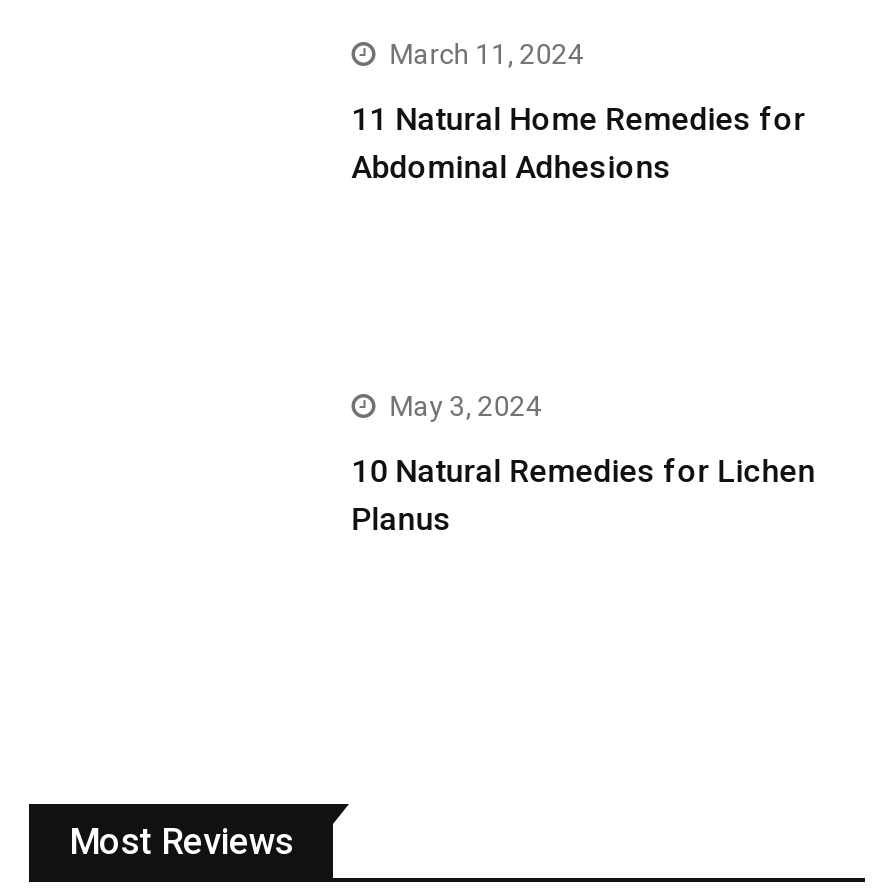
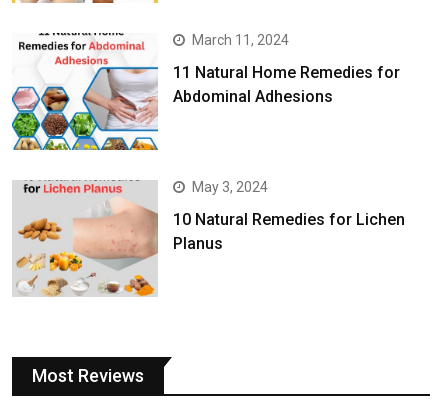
+ [image]

+ [image]
